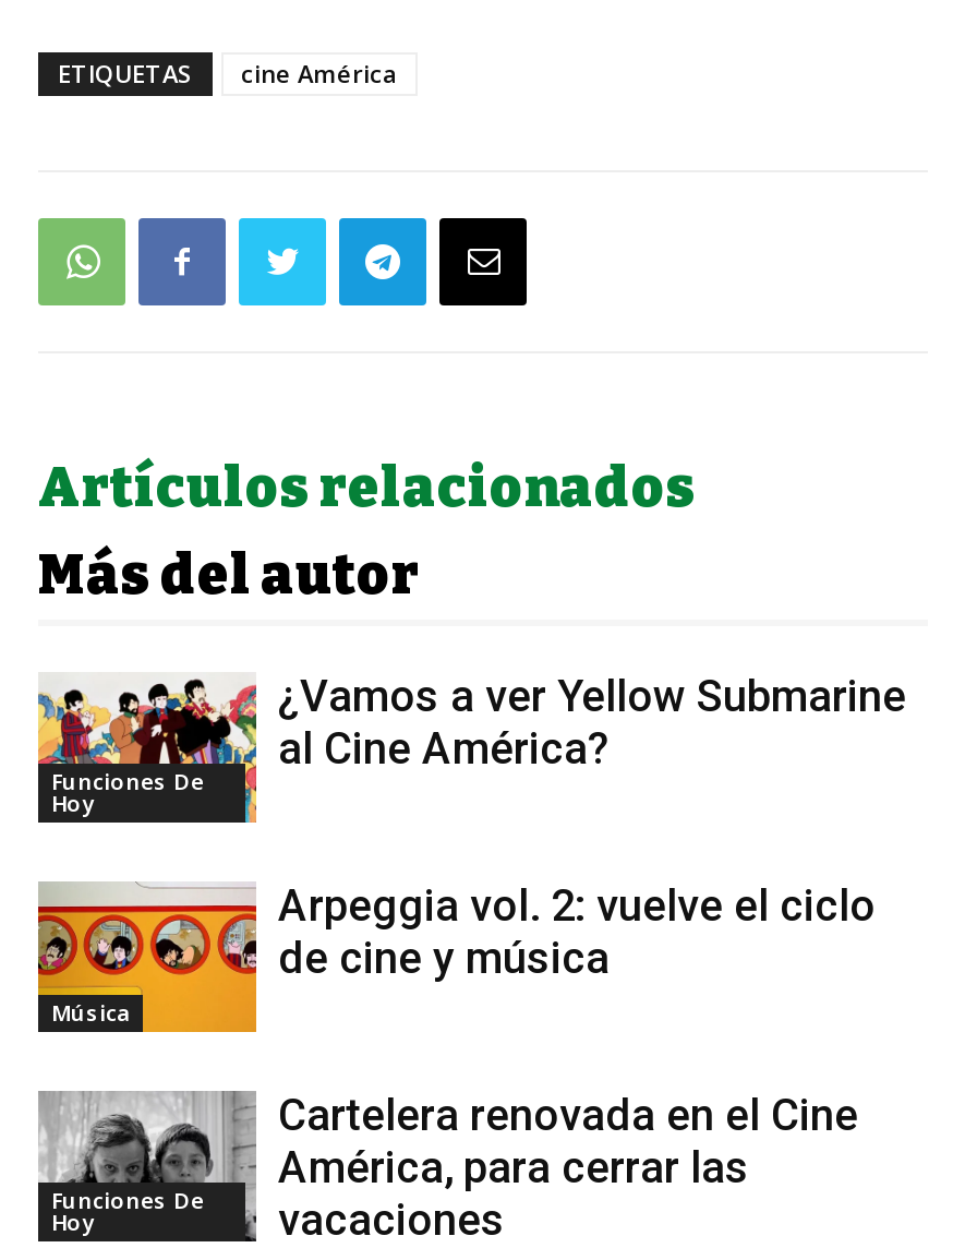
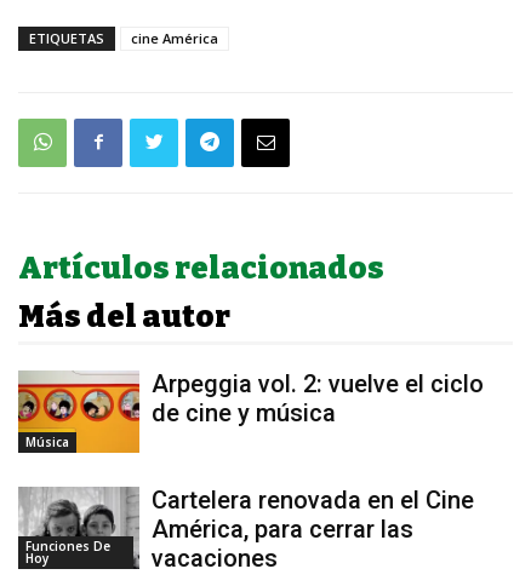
- [image]
- Funciones De
- Hoy

- ¿Vamos a ver Yellow Submarine
- al Cine América?
